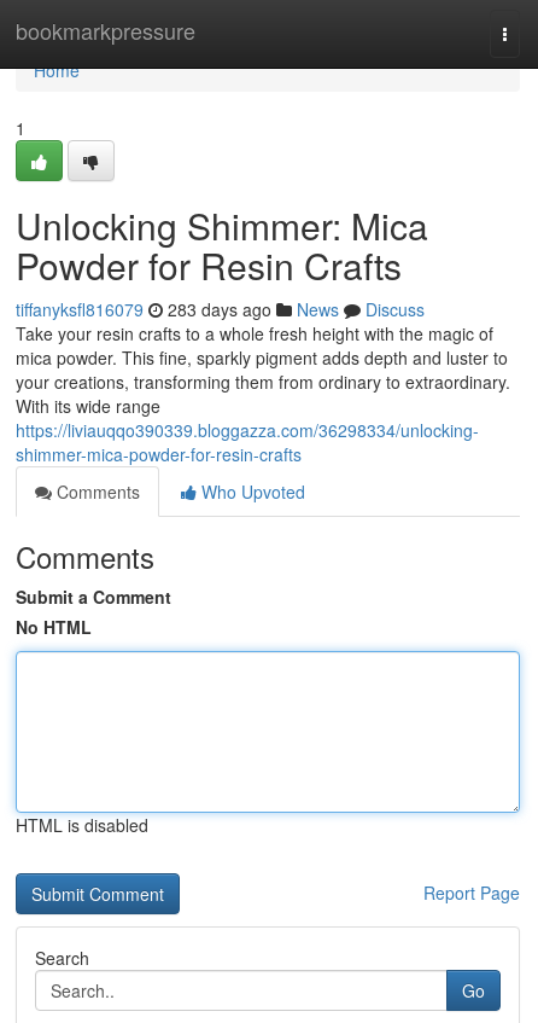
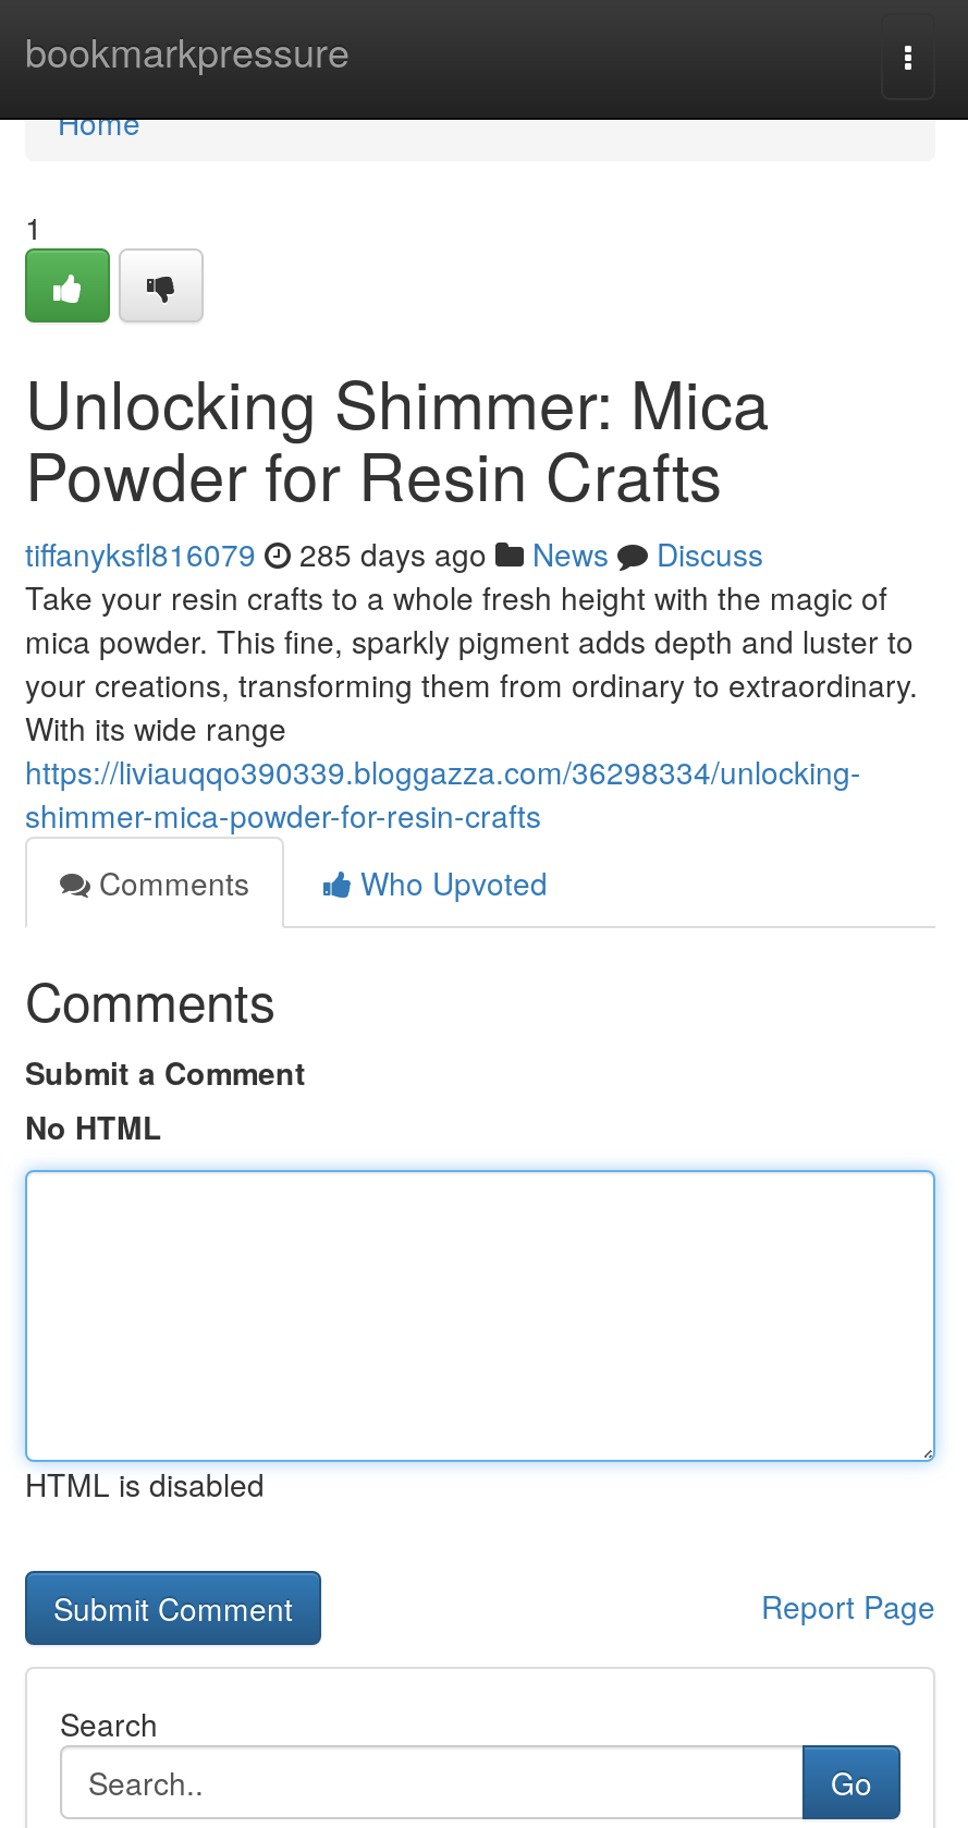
- tiffanyksfl816079 283 days ago News Discuss
+ tiffanyksfl816079 285 days ago News Discuss
